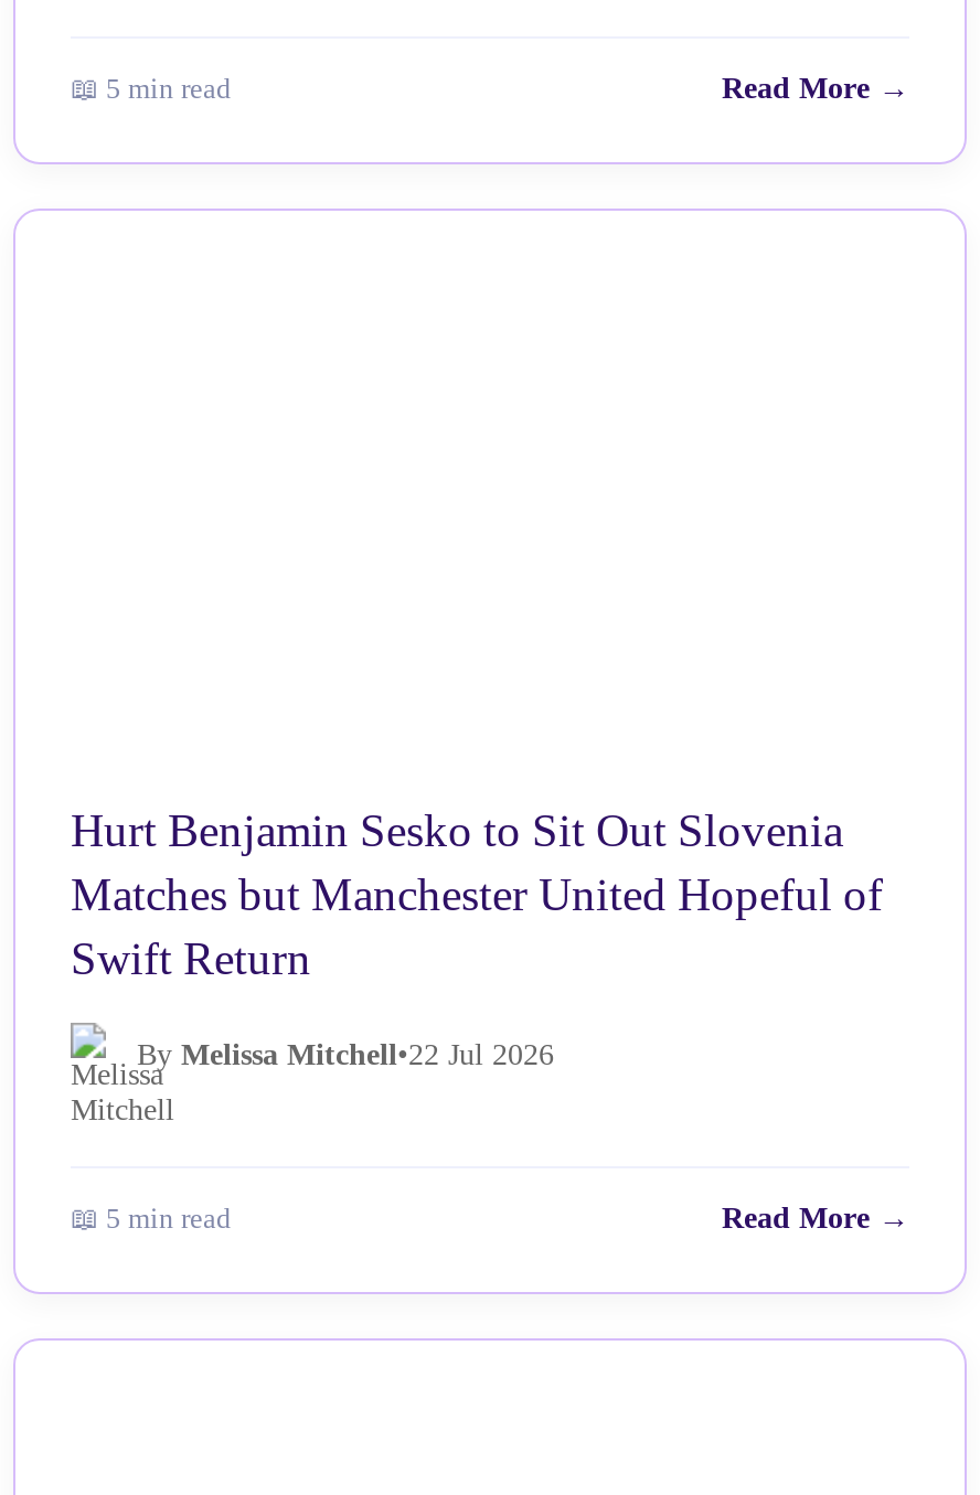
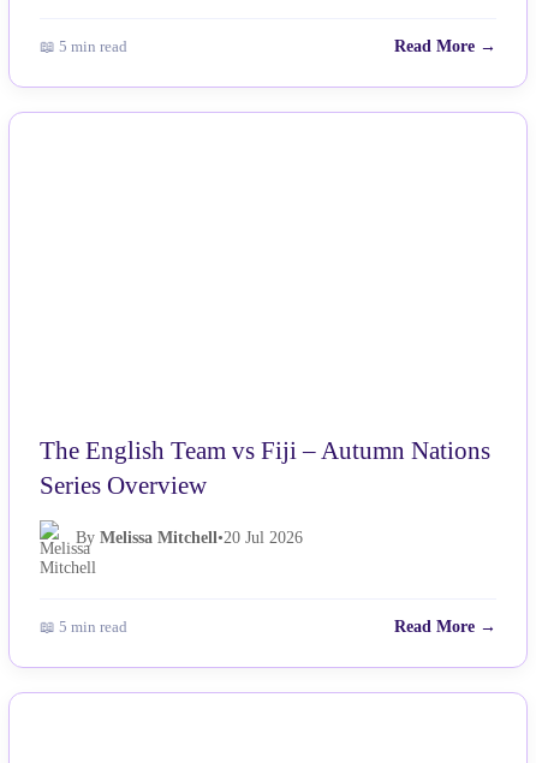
- Hurt Benjamin Sesko to Sit Out Slovenia
- Matches but Manchester United Hopeful of
- Swift Return
+ The English Team vs Fiji – Autumn Nations
+ Series Overview

- By Melissa Mitchell•22 Jul 2026
+ By Melissa Mitchell•20 Jul 2026
